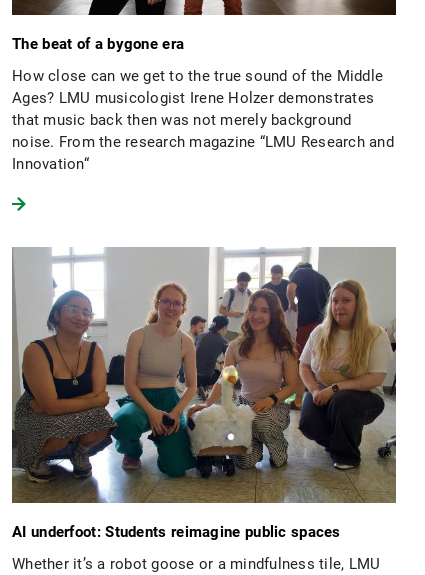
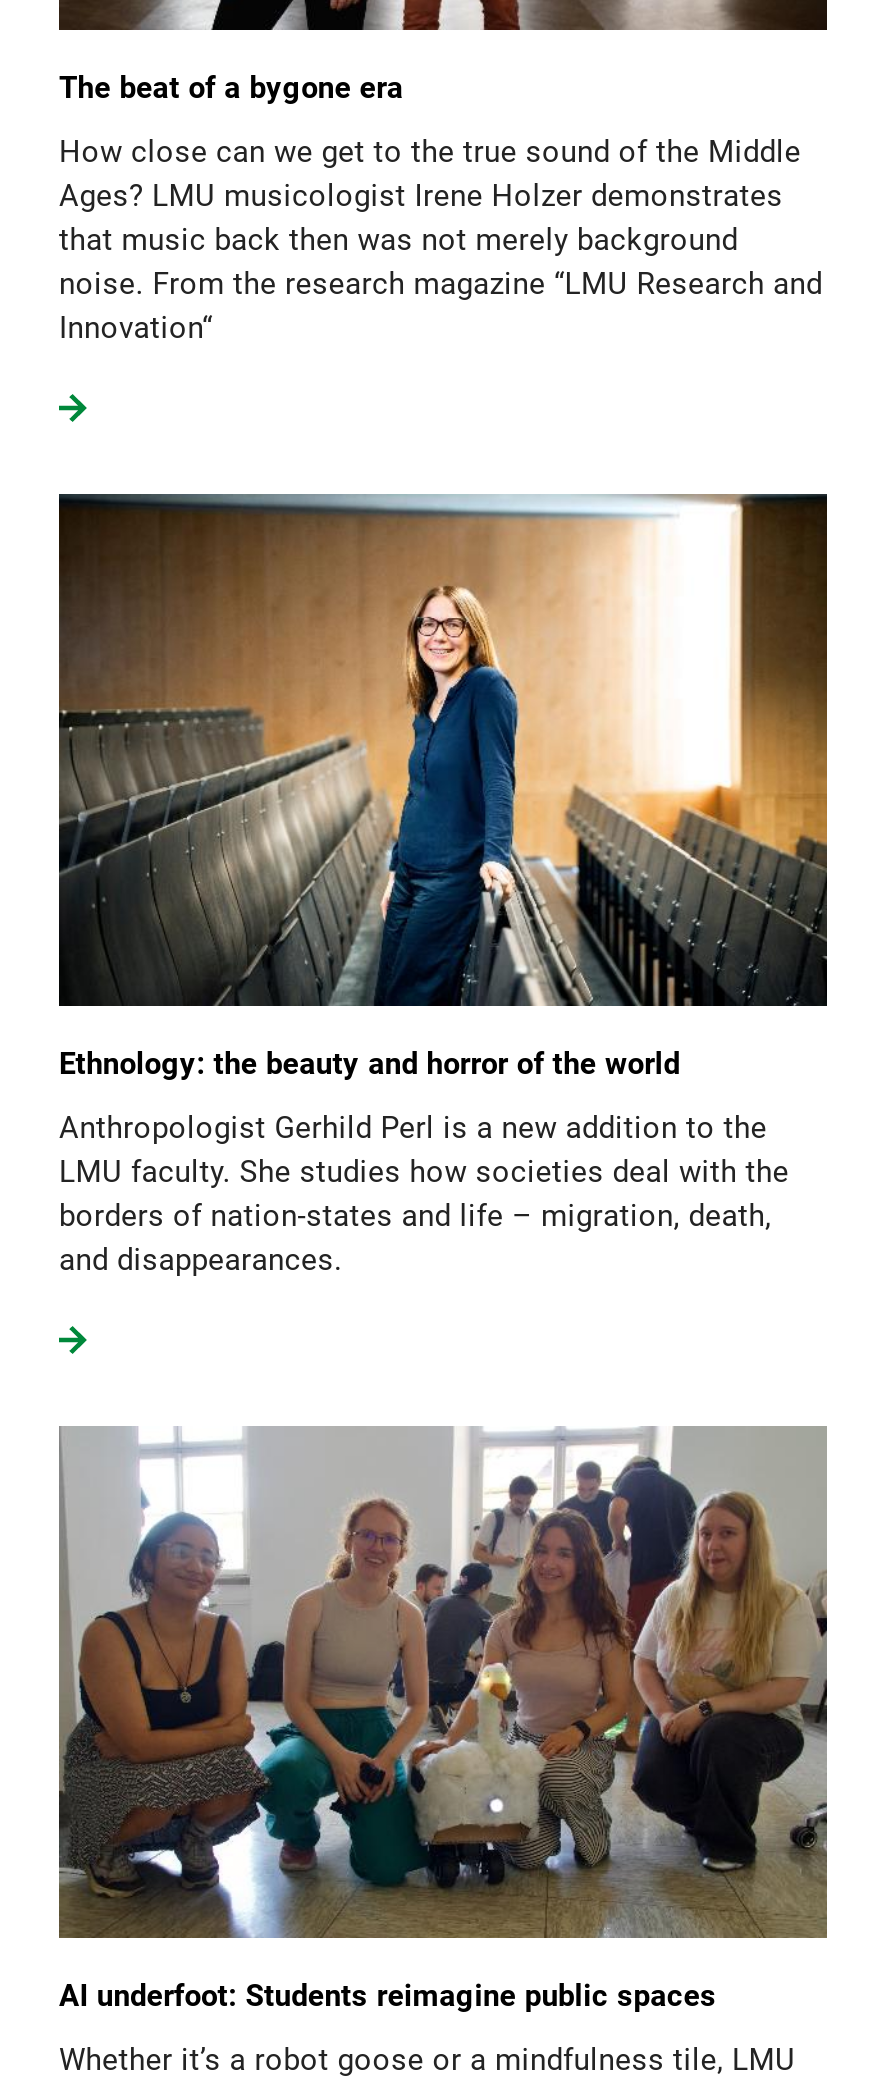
+ [image]
+ Ethnology: the beauty and horror of the world
+ Anthropologist Gerhild Perl is a new addition to the
+ LMU faculty. She studies how societies deal with the
+ borders of nation-states and life – migration, death,
+ and disappearances.
